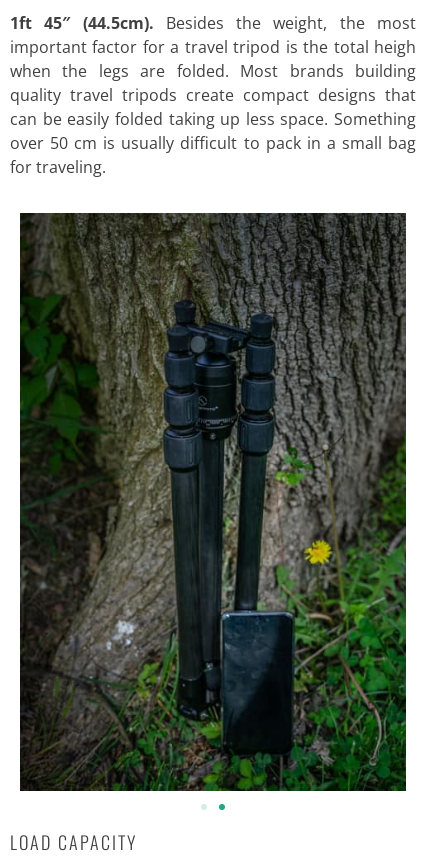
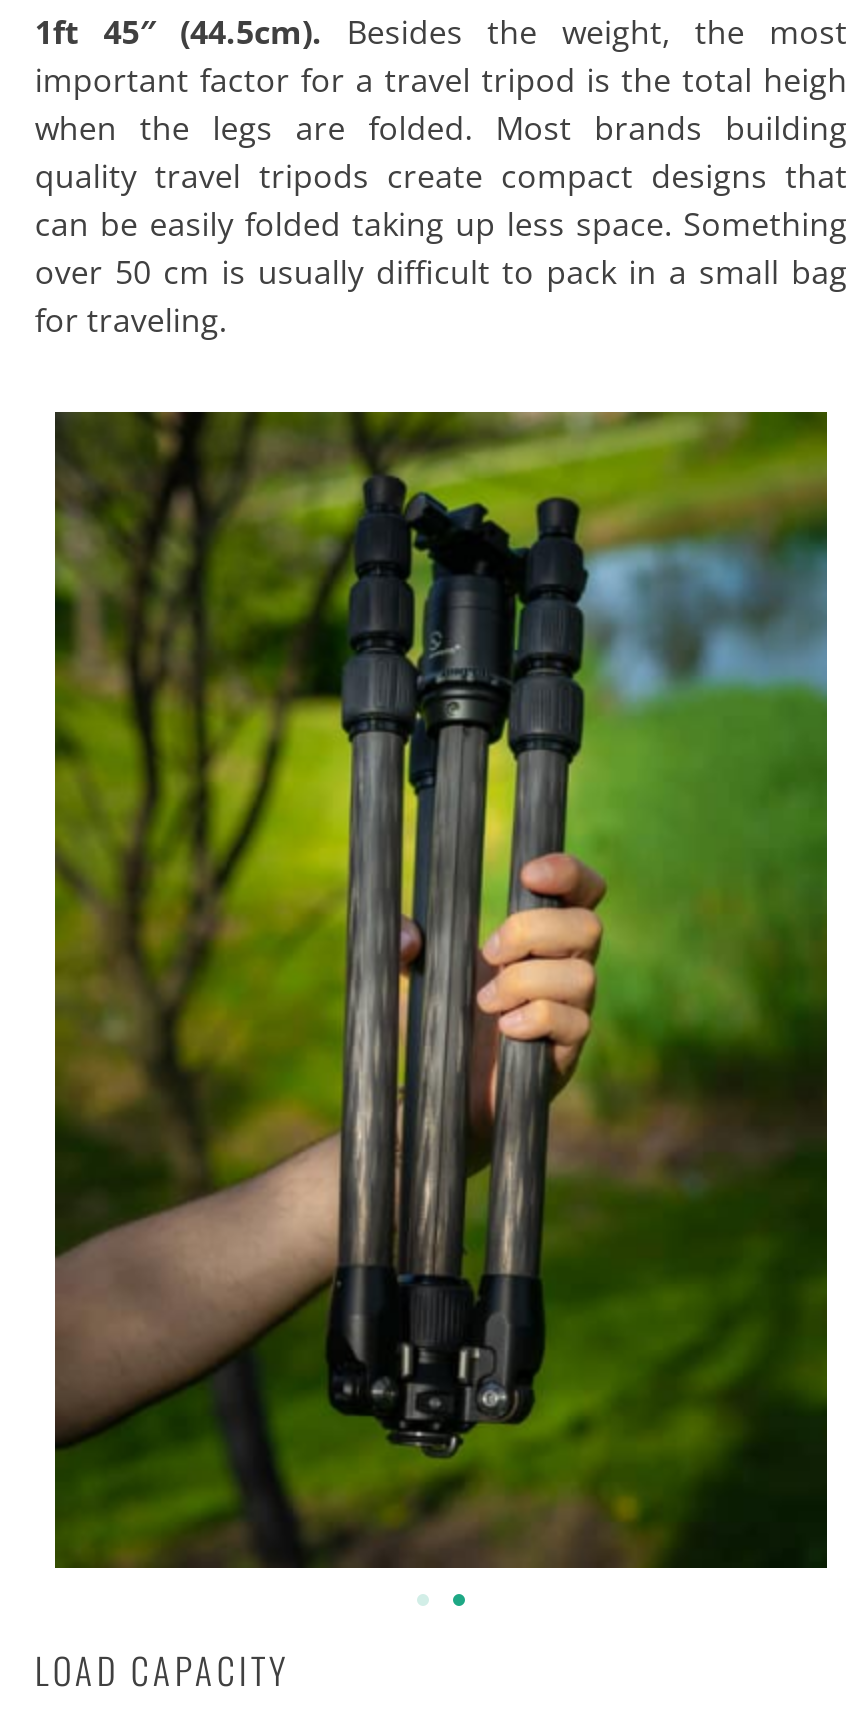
- [image]
+ [image]
